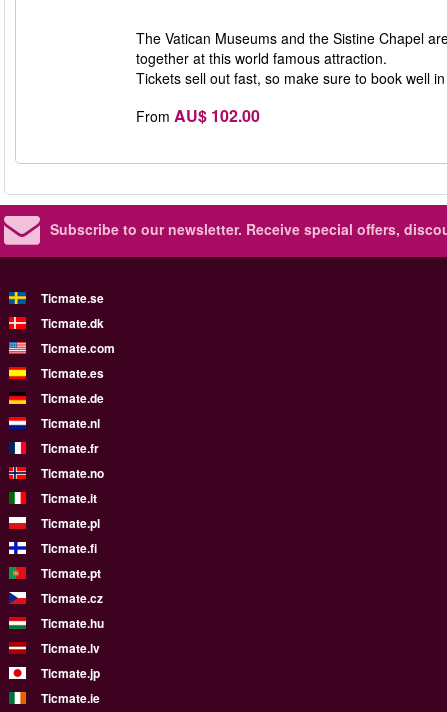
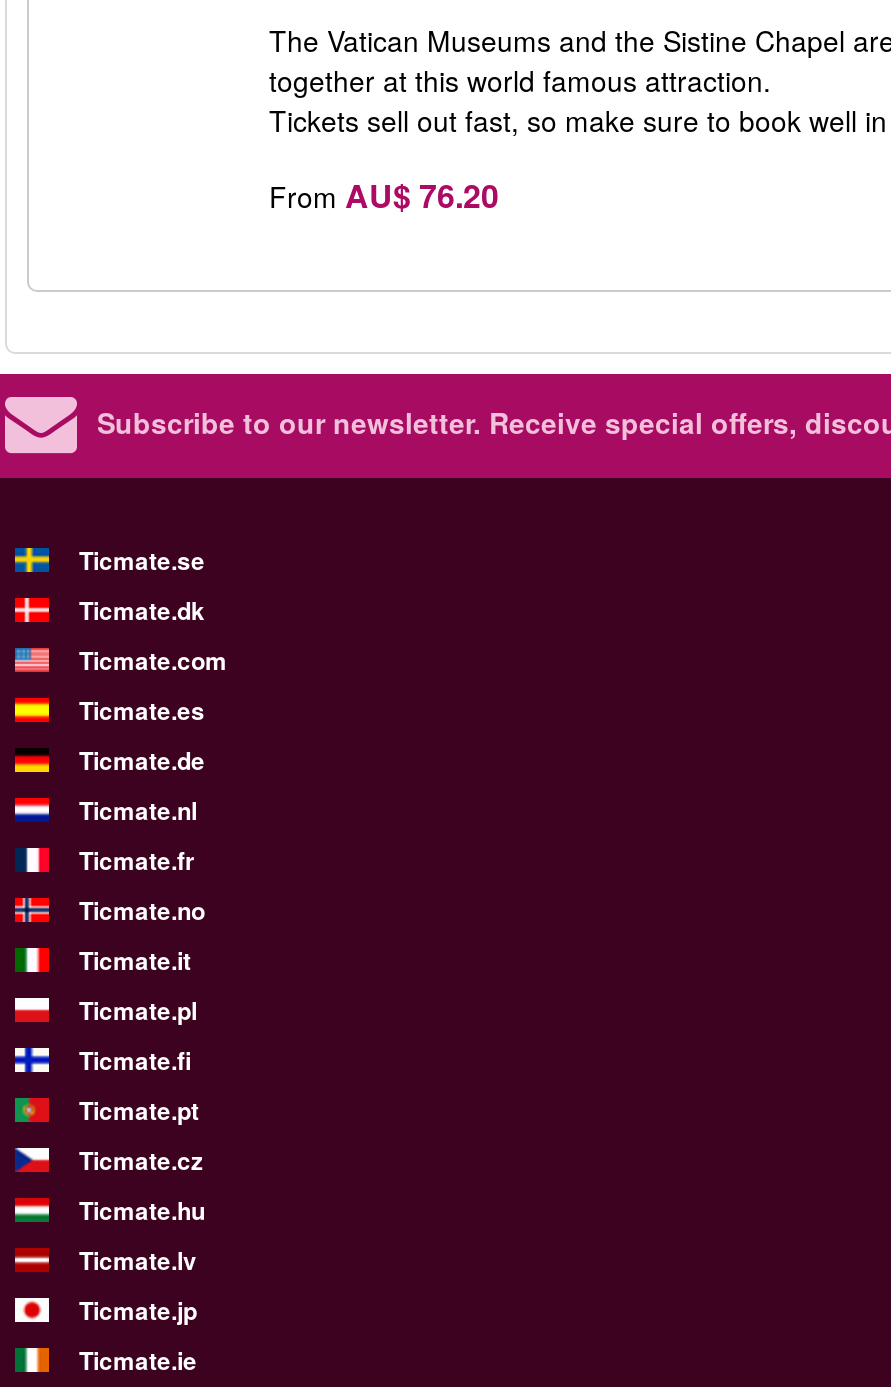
- From AU$ 102.00
+ From AU$ 76.20
